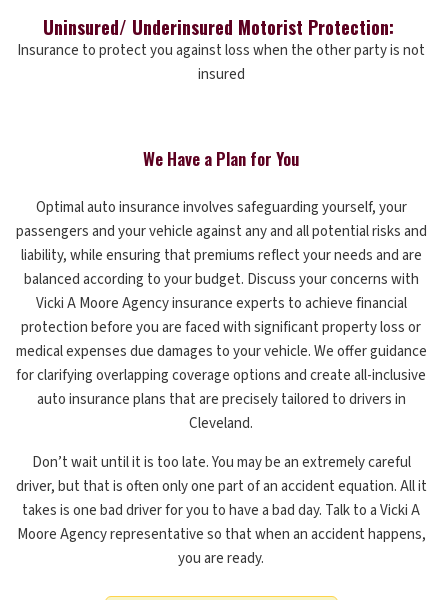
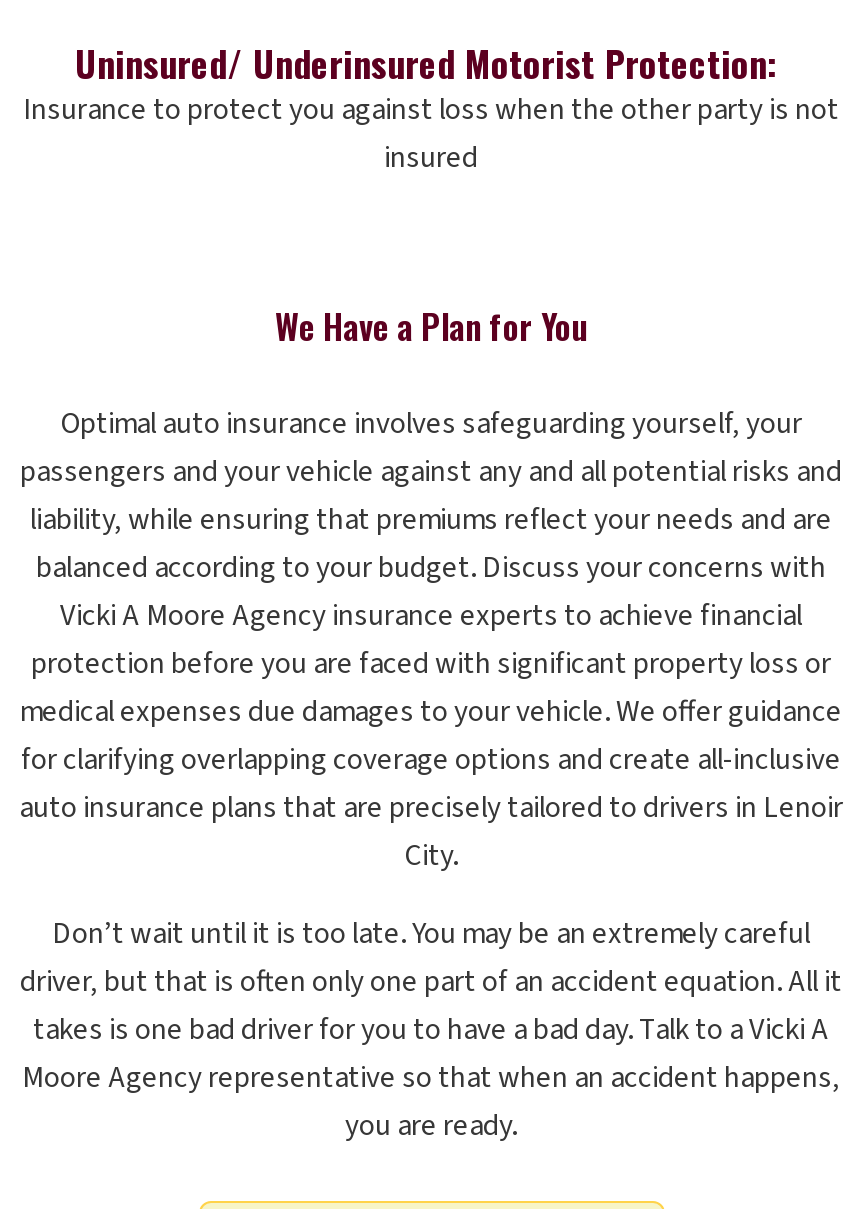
- auto insurance plans that are precisely tailored to drivers in
- Cleveland.
+ auto insurance plans that are precisely tailored to drivers in Lenoir
+ City.
